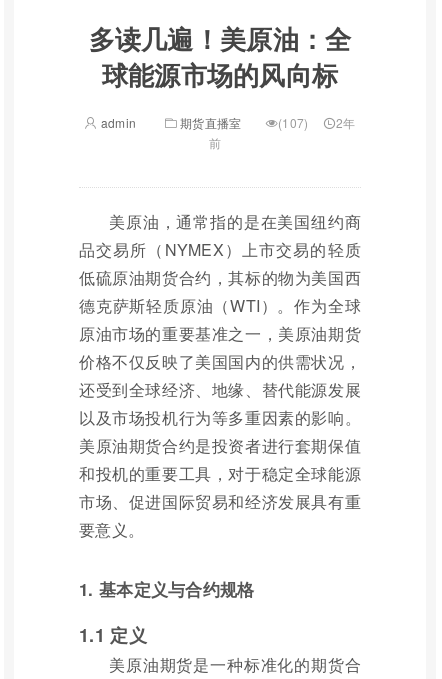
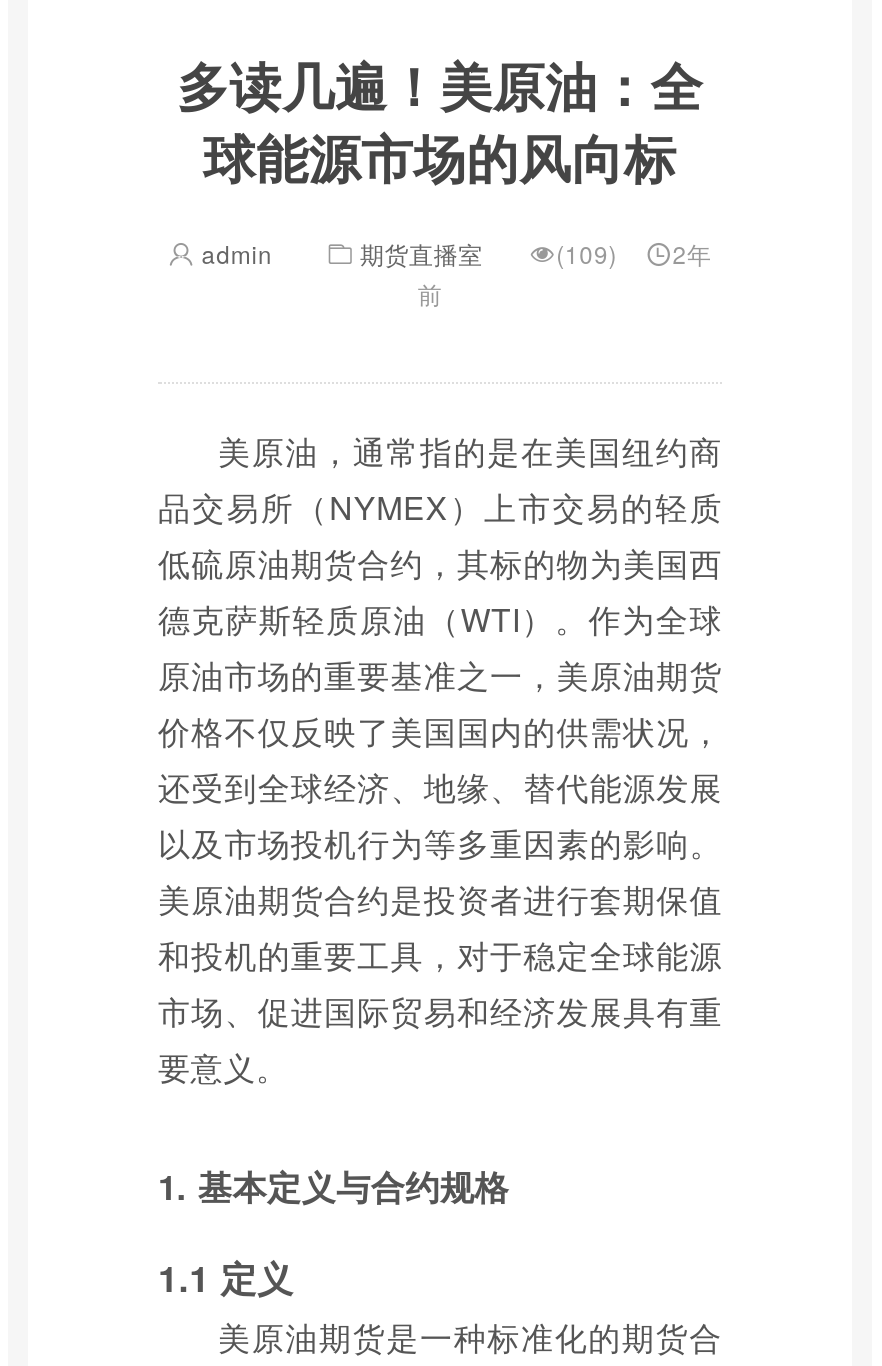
- (107) 2年
+ (109) 2年
